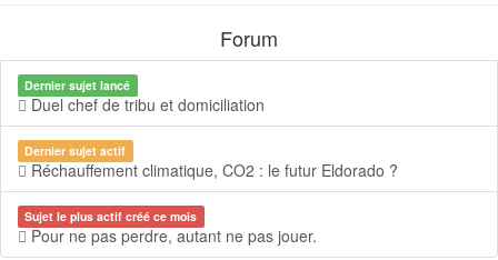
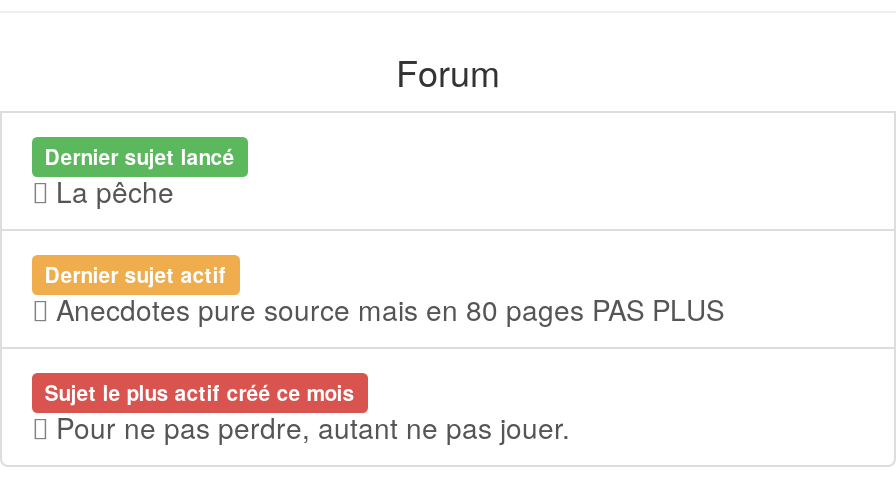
- Duel chef de tribu et domiciliation
+ La pêche

- Réchauffement climatique, CO2 : le futur Eldorado ?
+ Anecdotes pure source mais en 80 pages PAS PLUS
